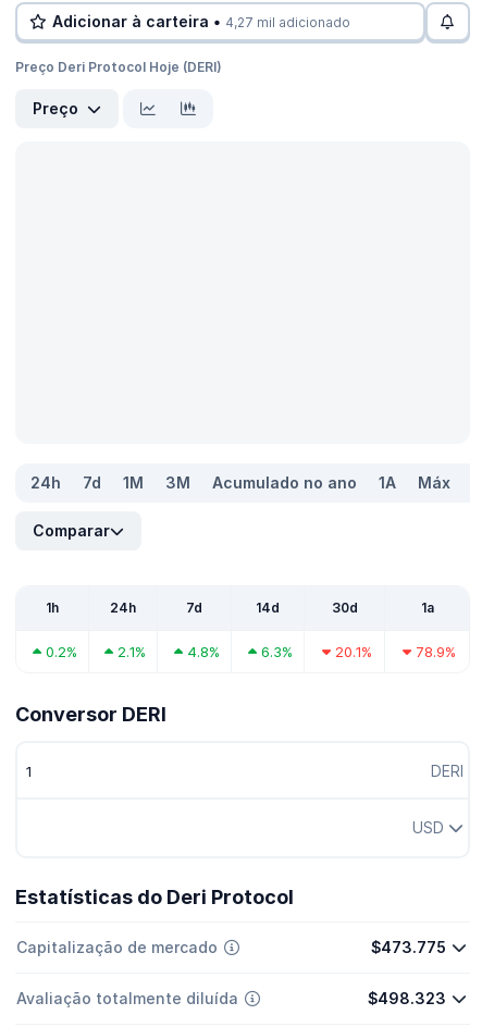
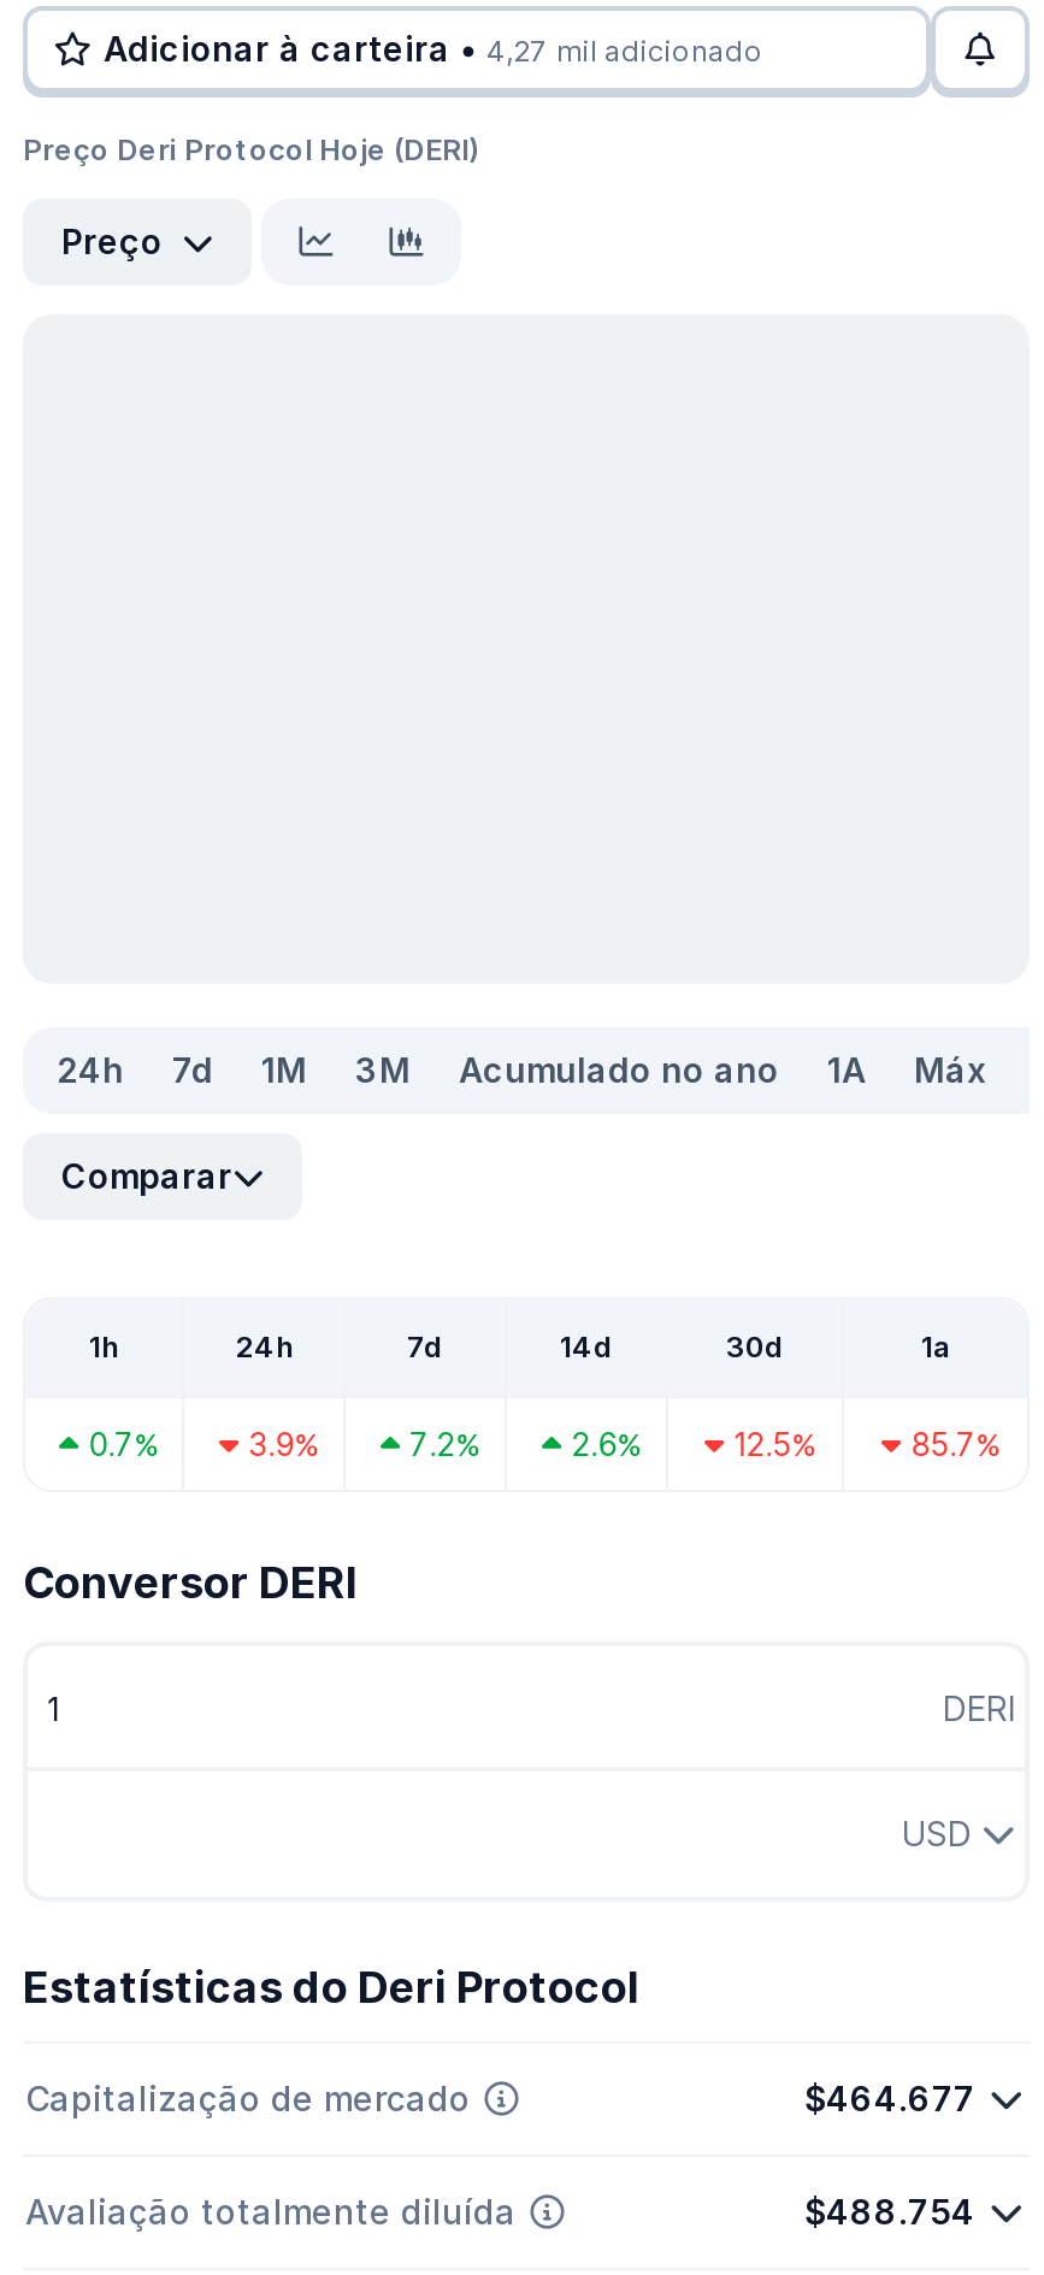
- 0.2%
+ 0.7%

- 2.1%
+ 3.9%

- 4.8%
+ 7.2%

- 6.3%
+ 2.6%

- 20.1%
+ 12.5%

- 78.9%
+ 85.7%

- $473.775
+ $464.677

- $498.323
+ $488.754
